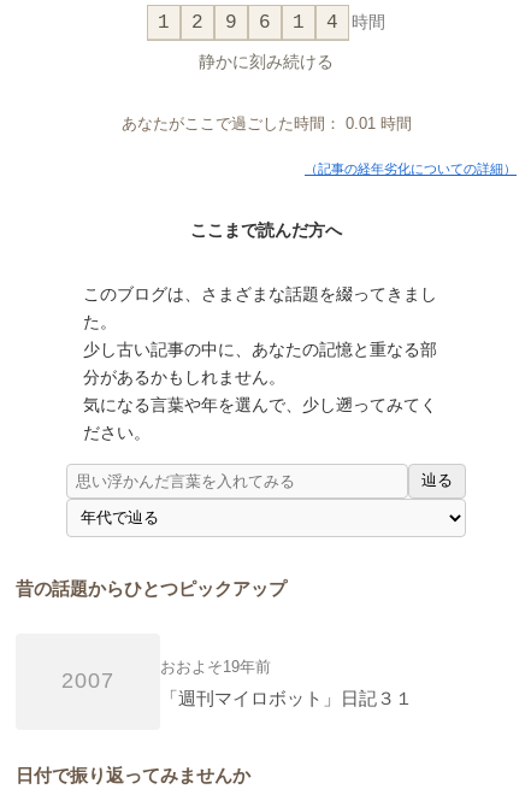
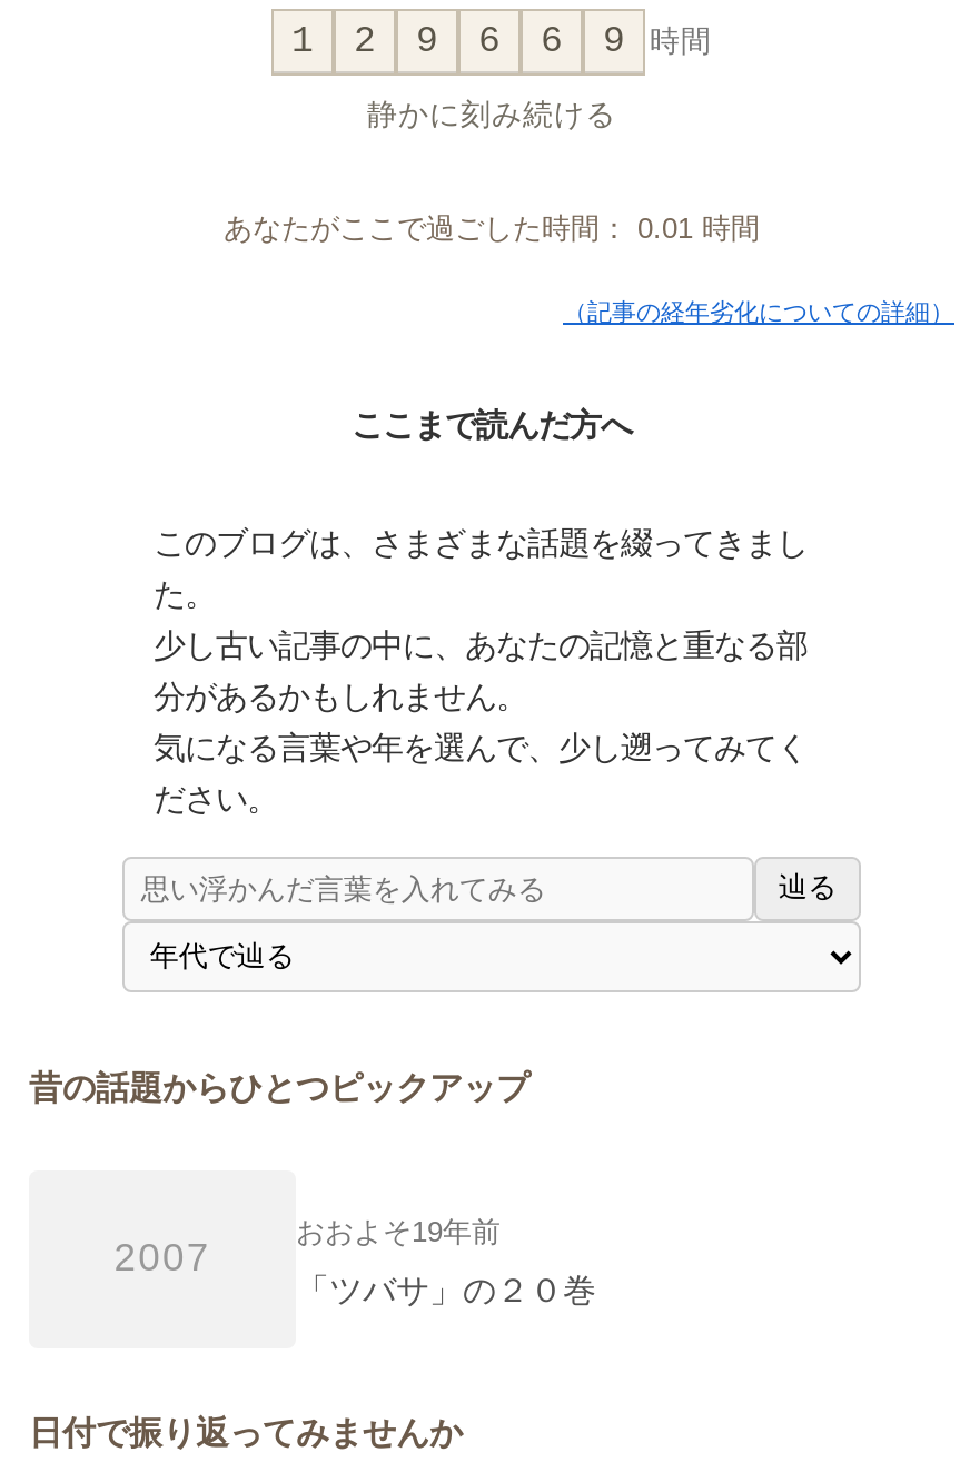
- 1
+ 6

- 4
+ 9

- 「週刊マイロボット」日記３１
+ 「ツバサ」の２０巻
